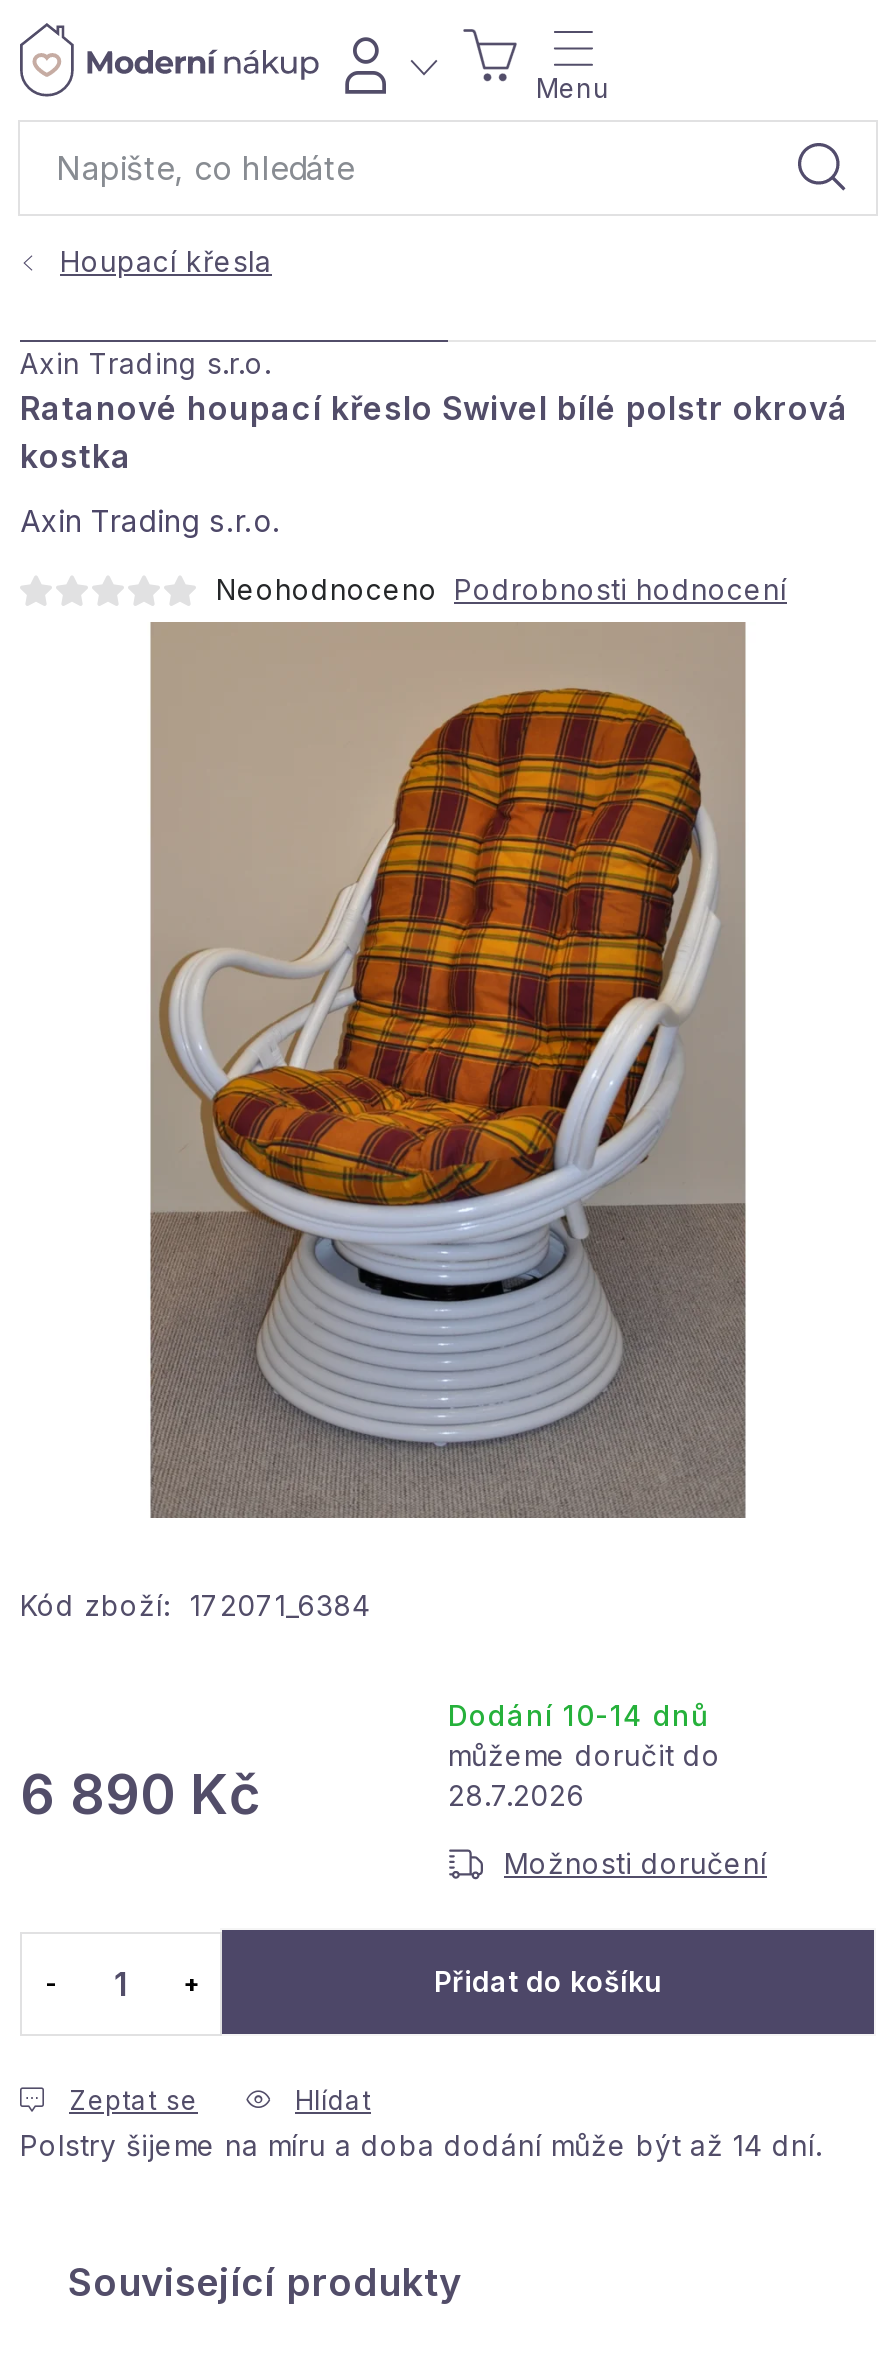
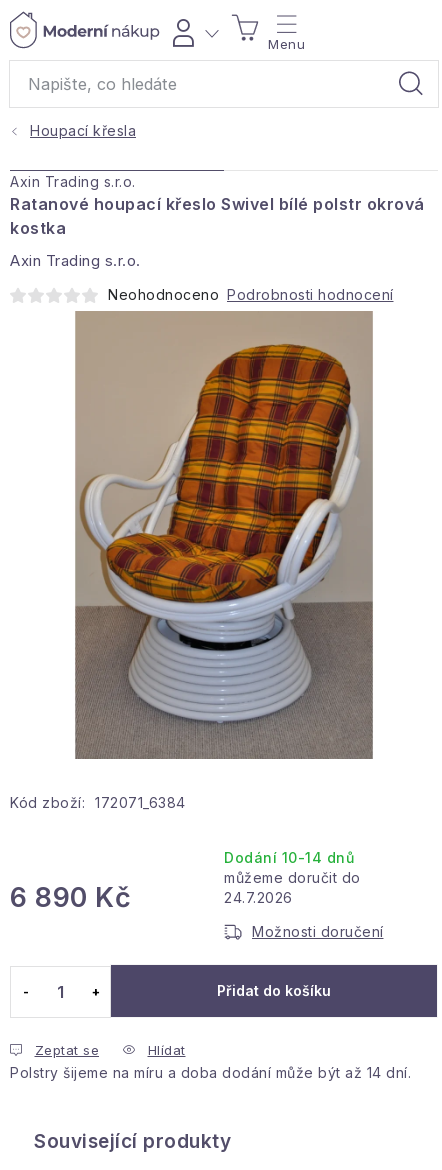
- 28.7.2026
+ 24.7.2026
